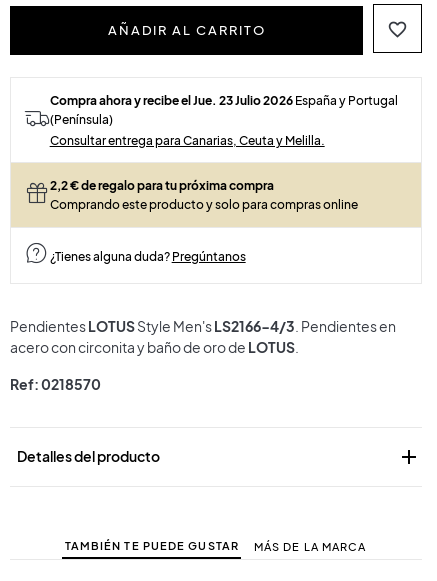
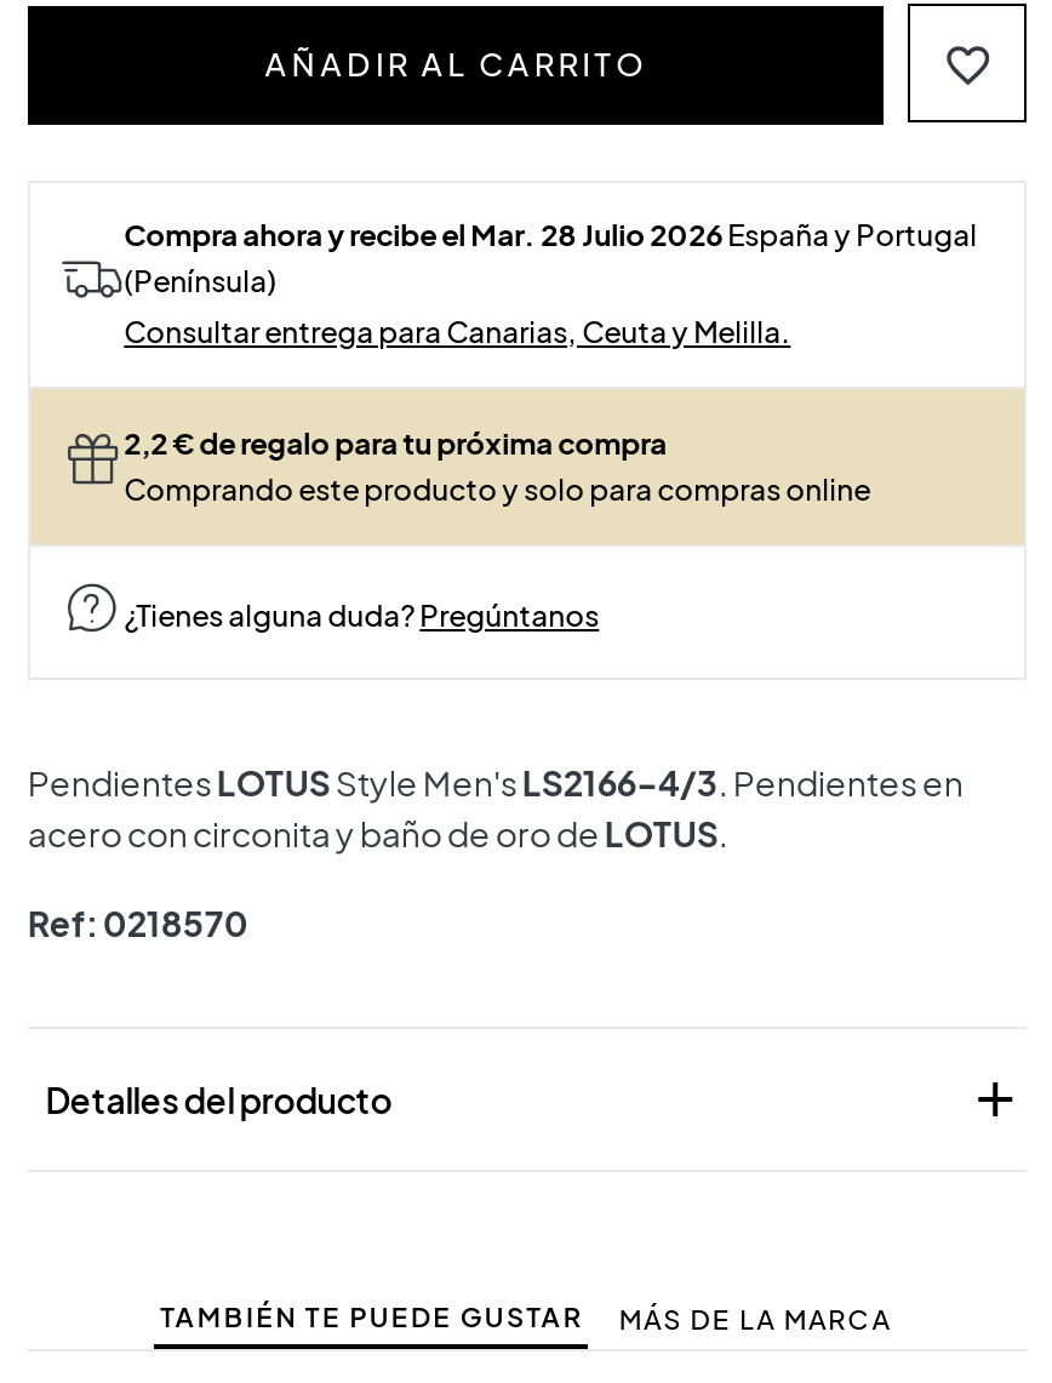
- Compra ahora y recibe el Jue. 23 Julio 2026 España y Portugal
+ Compra ahora y recibe el Mar. 28 Julio 2026 España y Portugal
